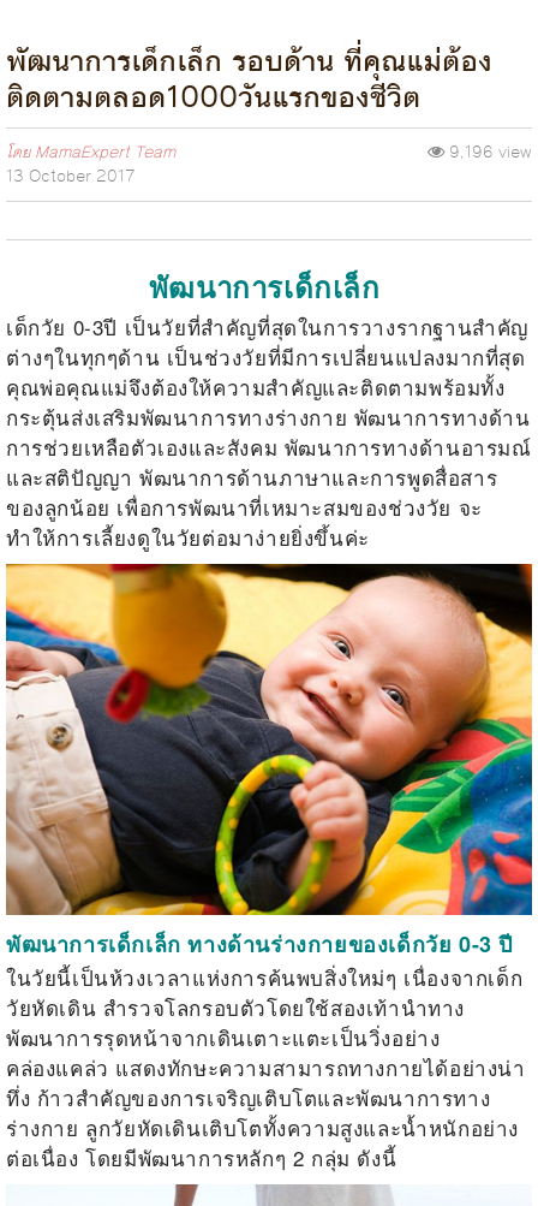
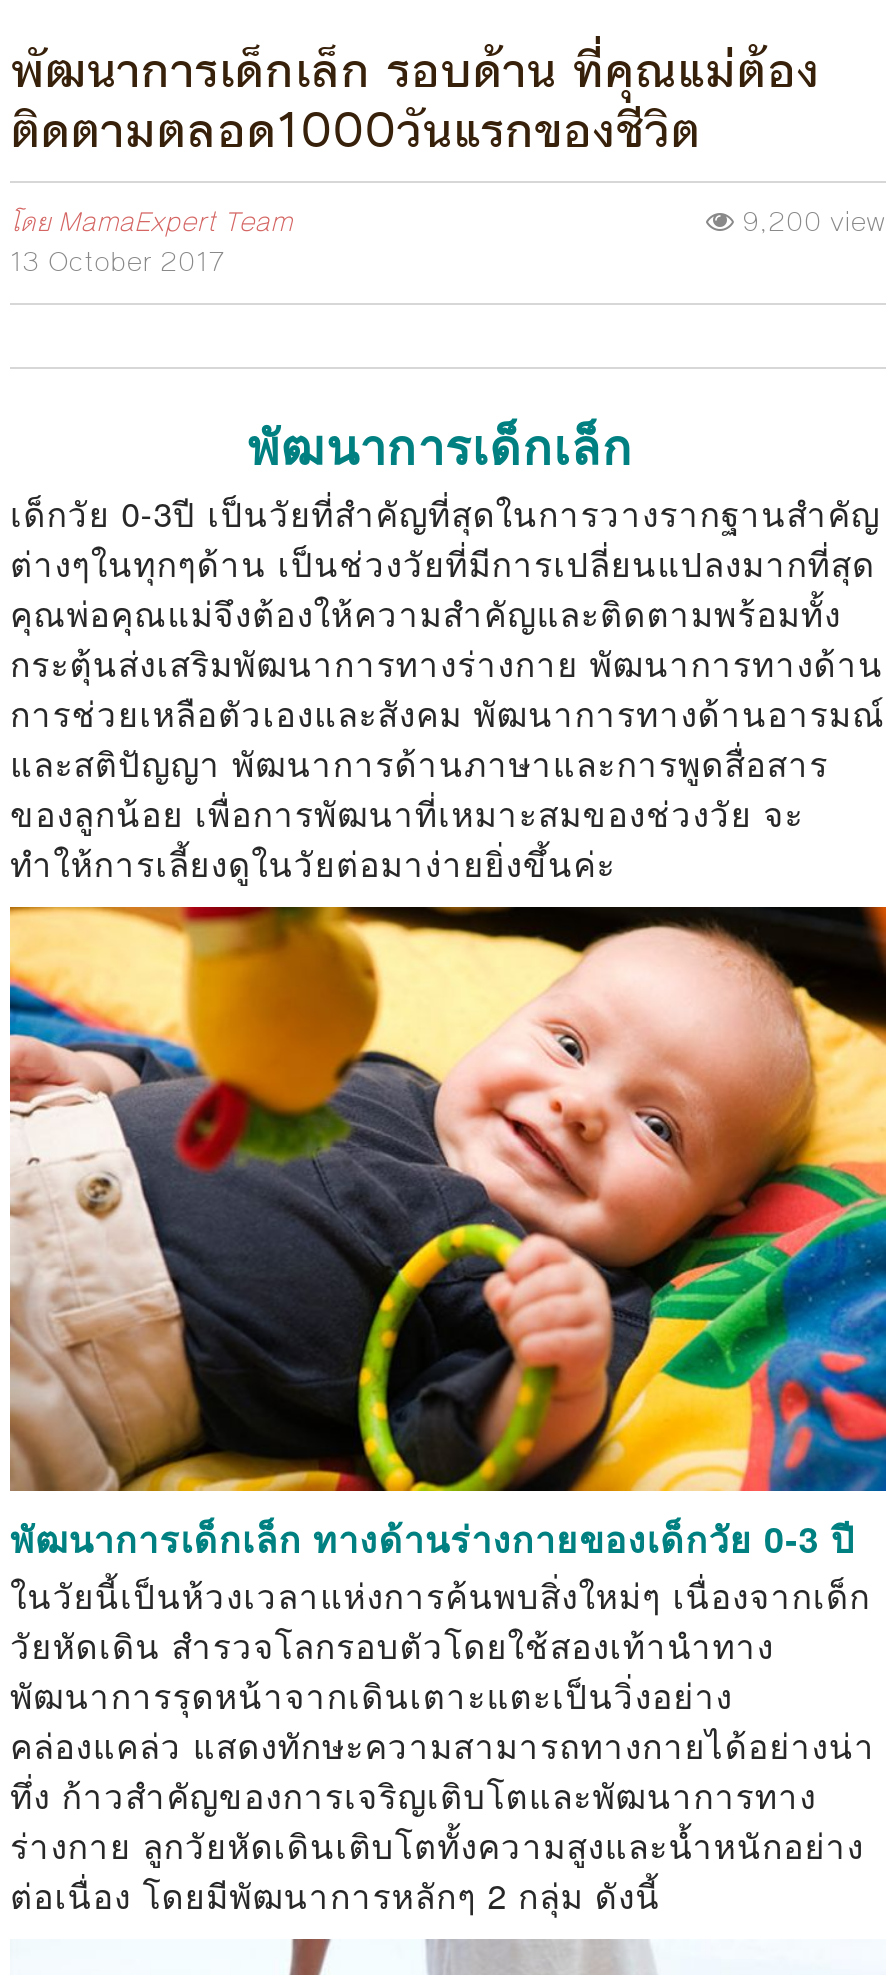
- 9,196 view
+ 9,200 view
